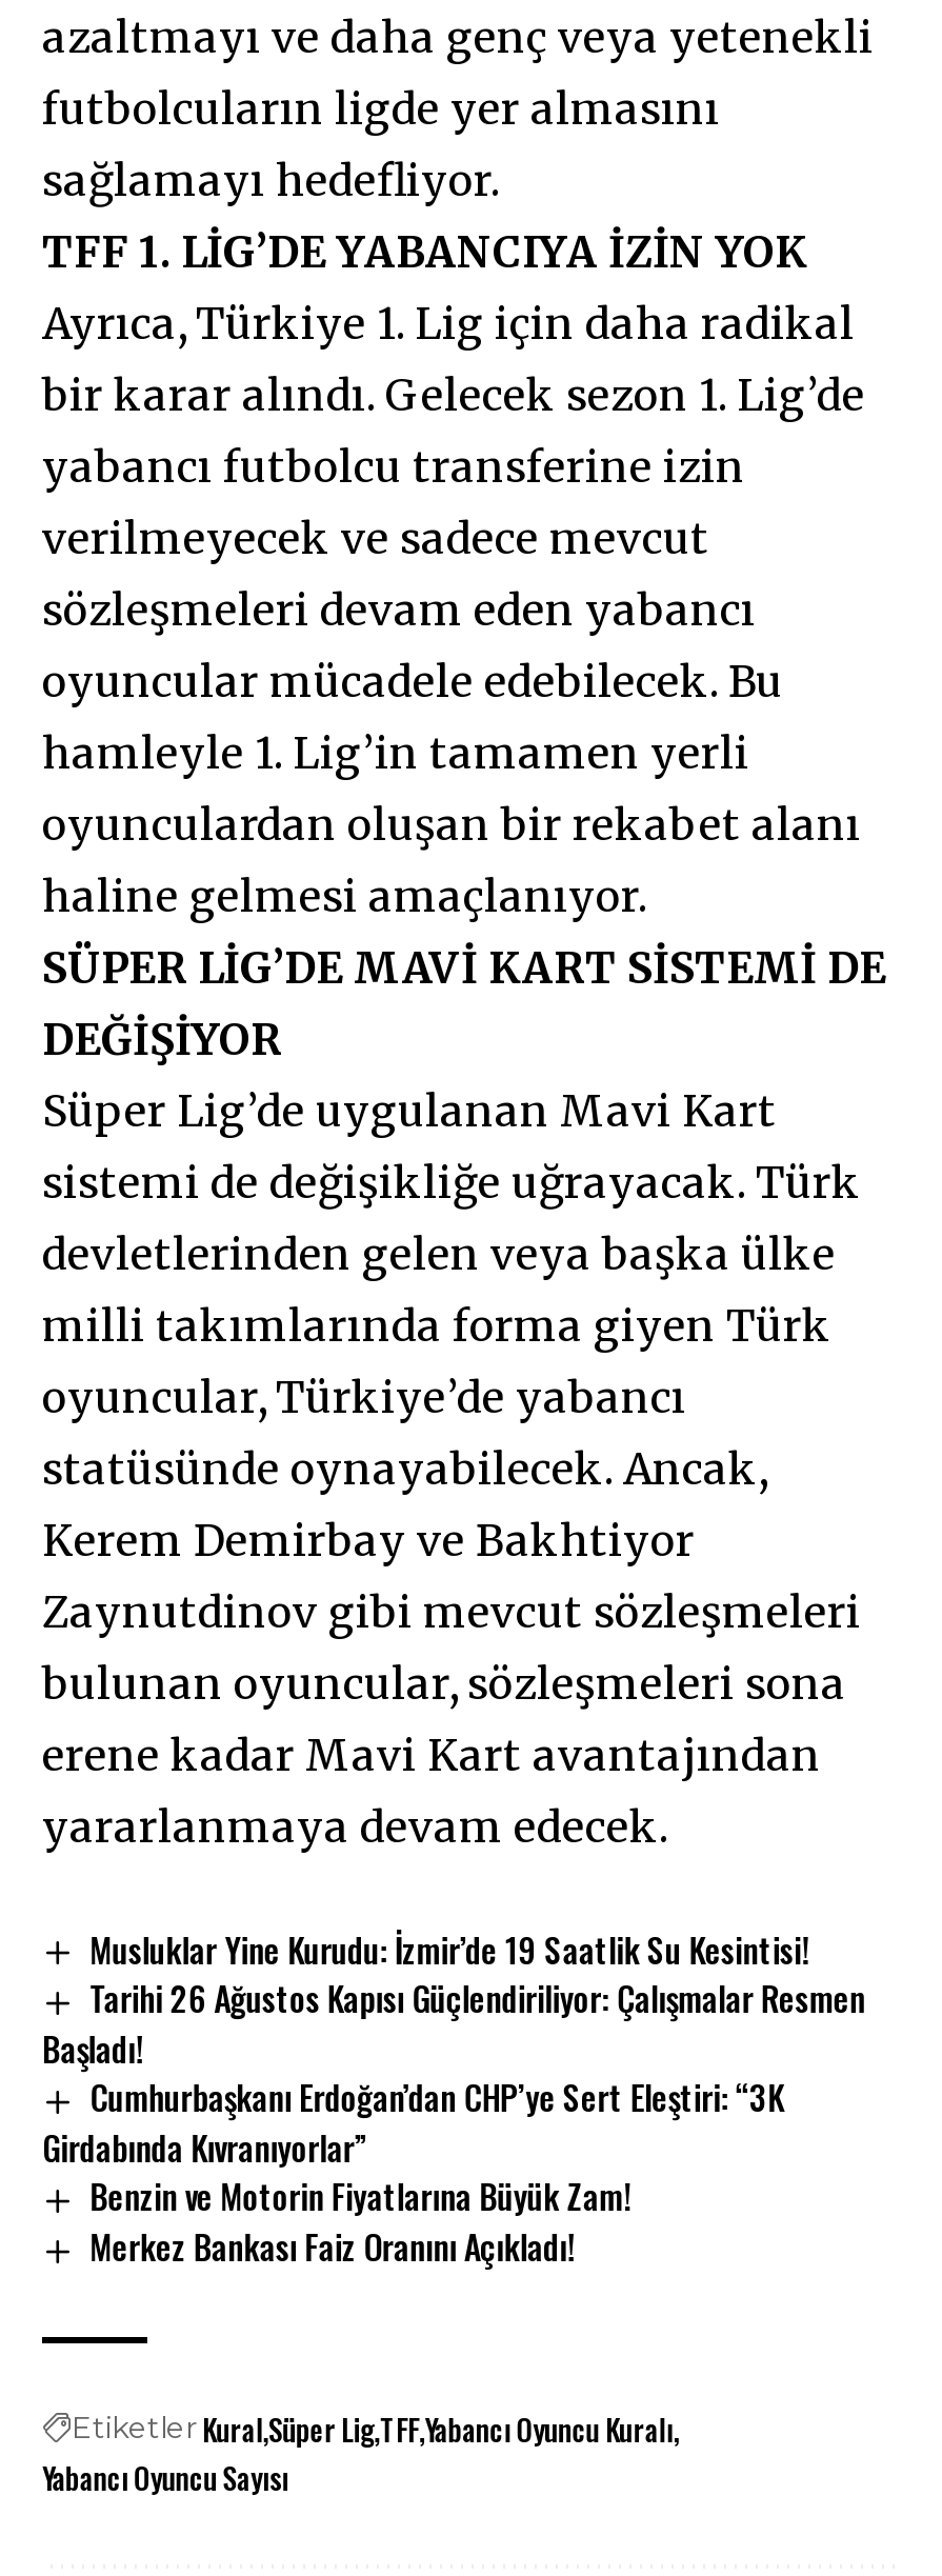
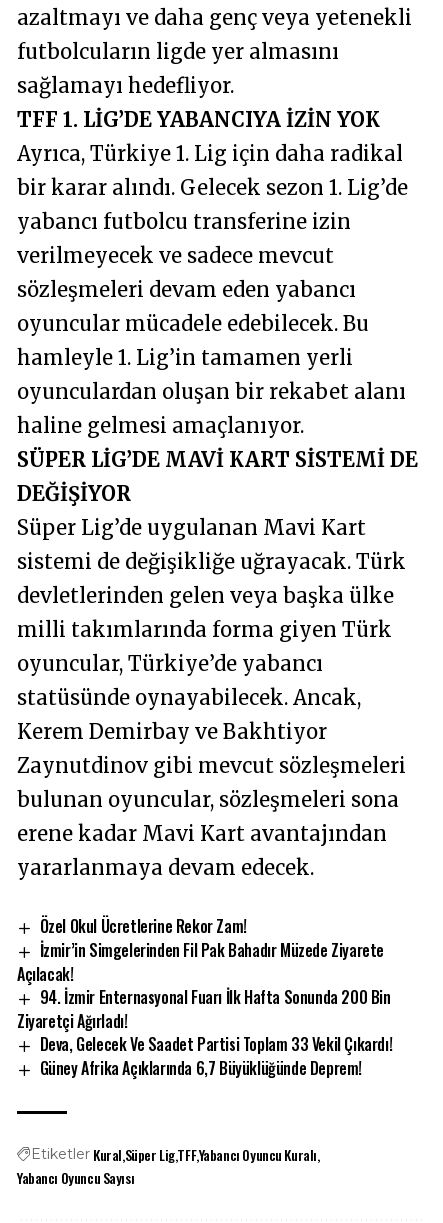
- Musluklar Yine Kurudu: İzmir’de 19 Saatlik Su Kesintisi!
- Tarihi 26 Ağustos Kapısı Güçlendiriliyor: Çalışmalar Resmen
- Başladı!
- Cumhurbaşkanı Erdoğan’dan CHP’ye Sert Eleştiri: “3K
- Girdabında Kıvranıyorlar”
- Benzin ve Motorin Fiyatlarına Büyük Zam!
- Merkez Bankası Faiz Oranını Açıkladı!
+ Özel Okul Ücretlerine Rekor Zam!
+ İzmir’in Simgelerinden Fil Pak Bahadır Müzede Ziyarete
+ Açılacak!
+ 94. İzmir Enternasyonal Fuarı İlk Hafta Sonunda 200 Bin
+ Ziyaretçi Ağırladı!
+ Deva, Gelecek Ve Saadet Partisi Toplam 33 Vekil Çıkardı!
+ Güney Afrika Açıklarında 6,7 Büyüklüğünde Deprem!
